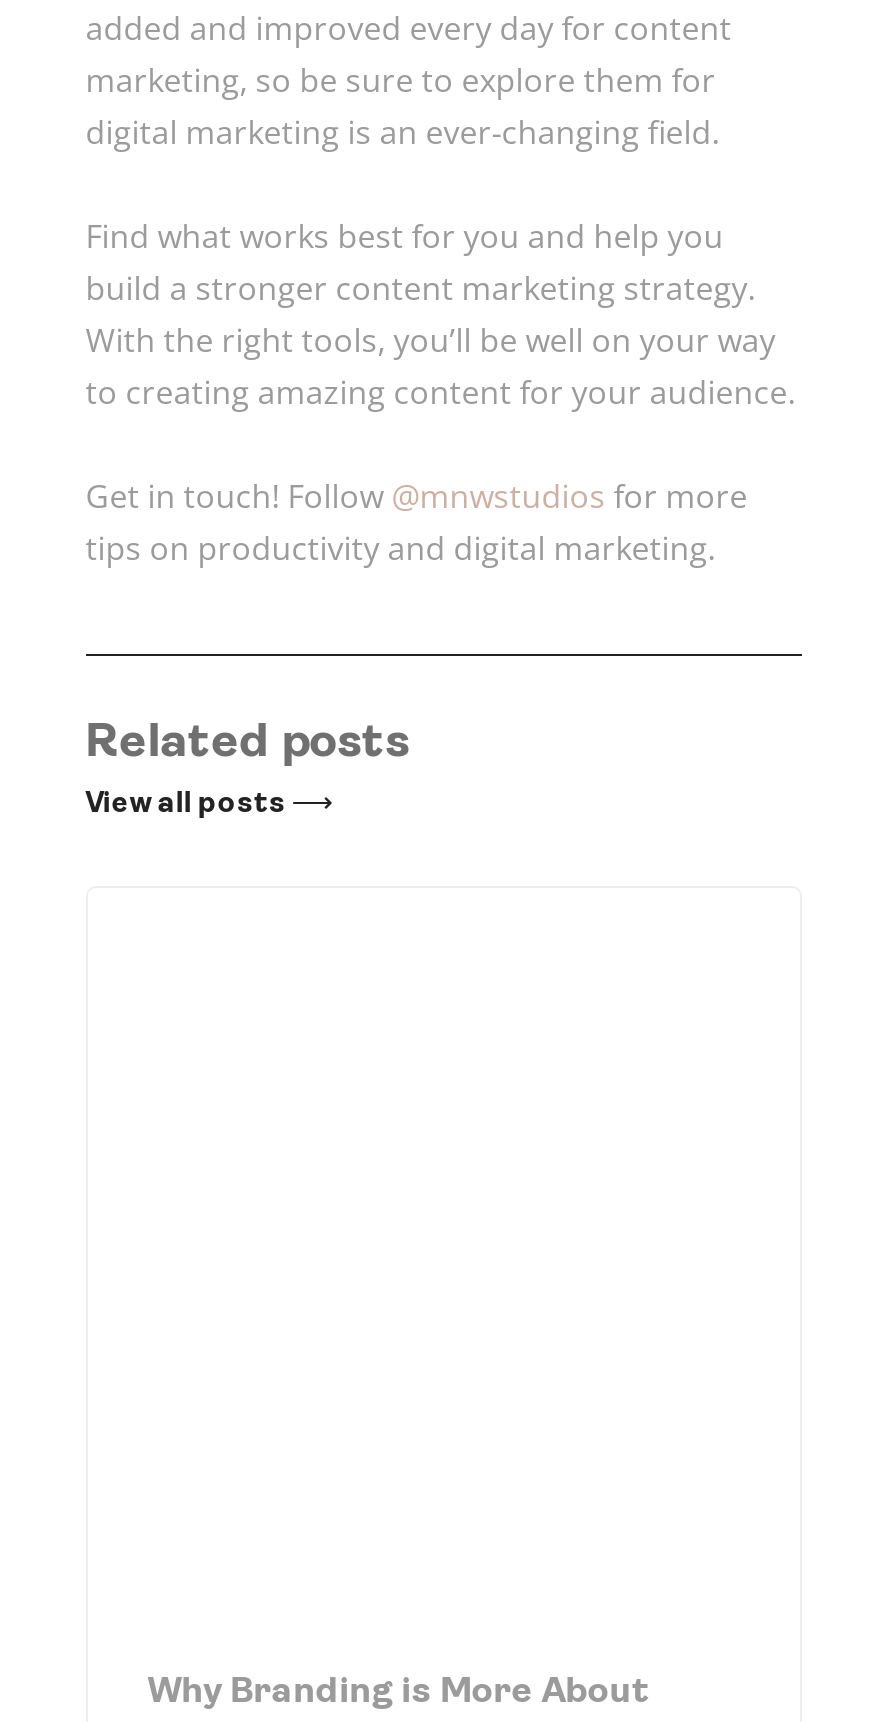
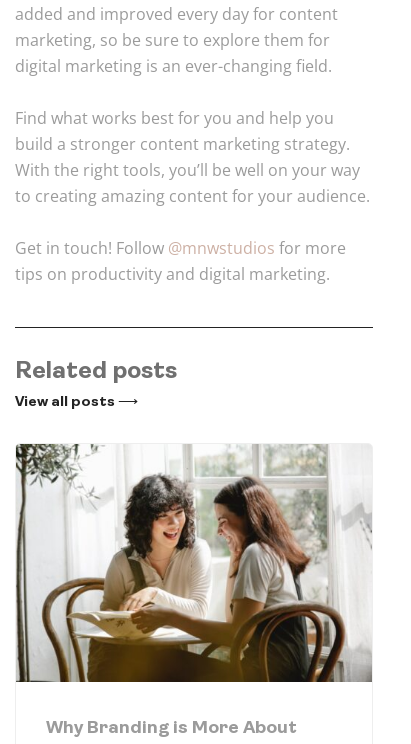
+ [image]
